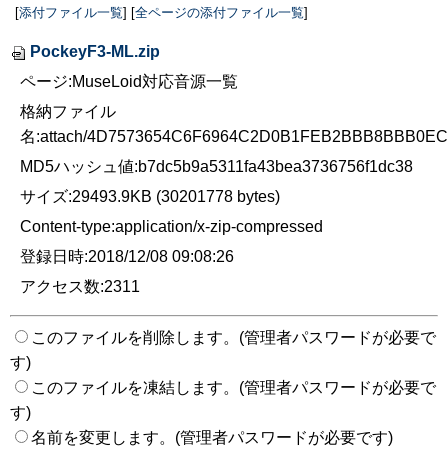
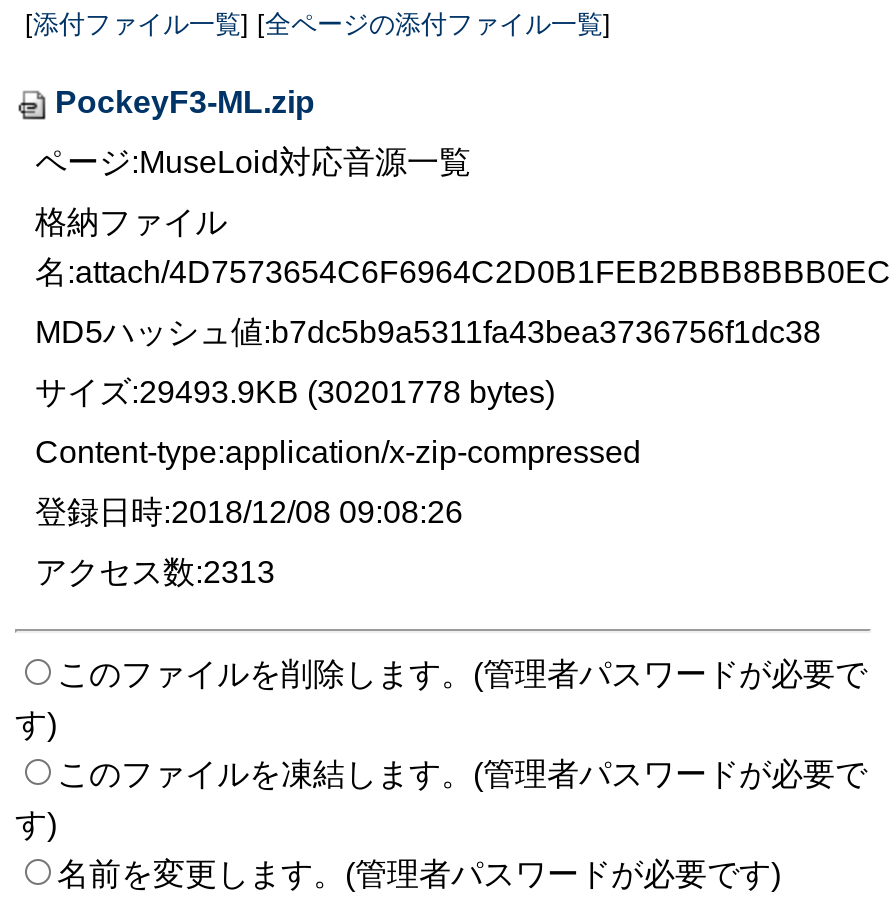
- アクセス数:2311
+ アクセス数:2313
